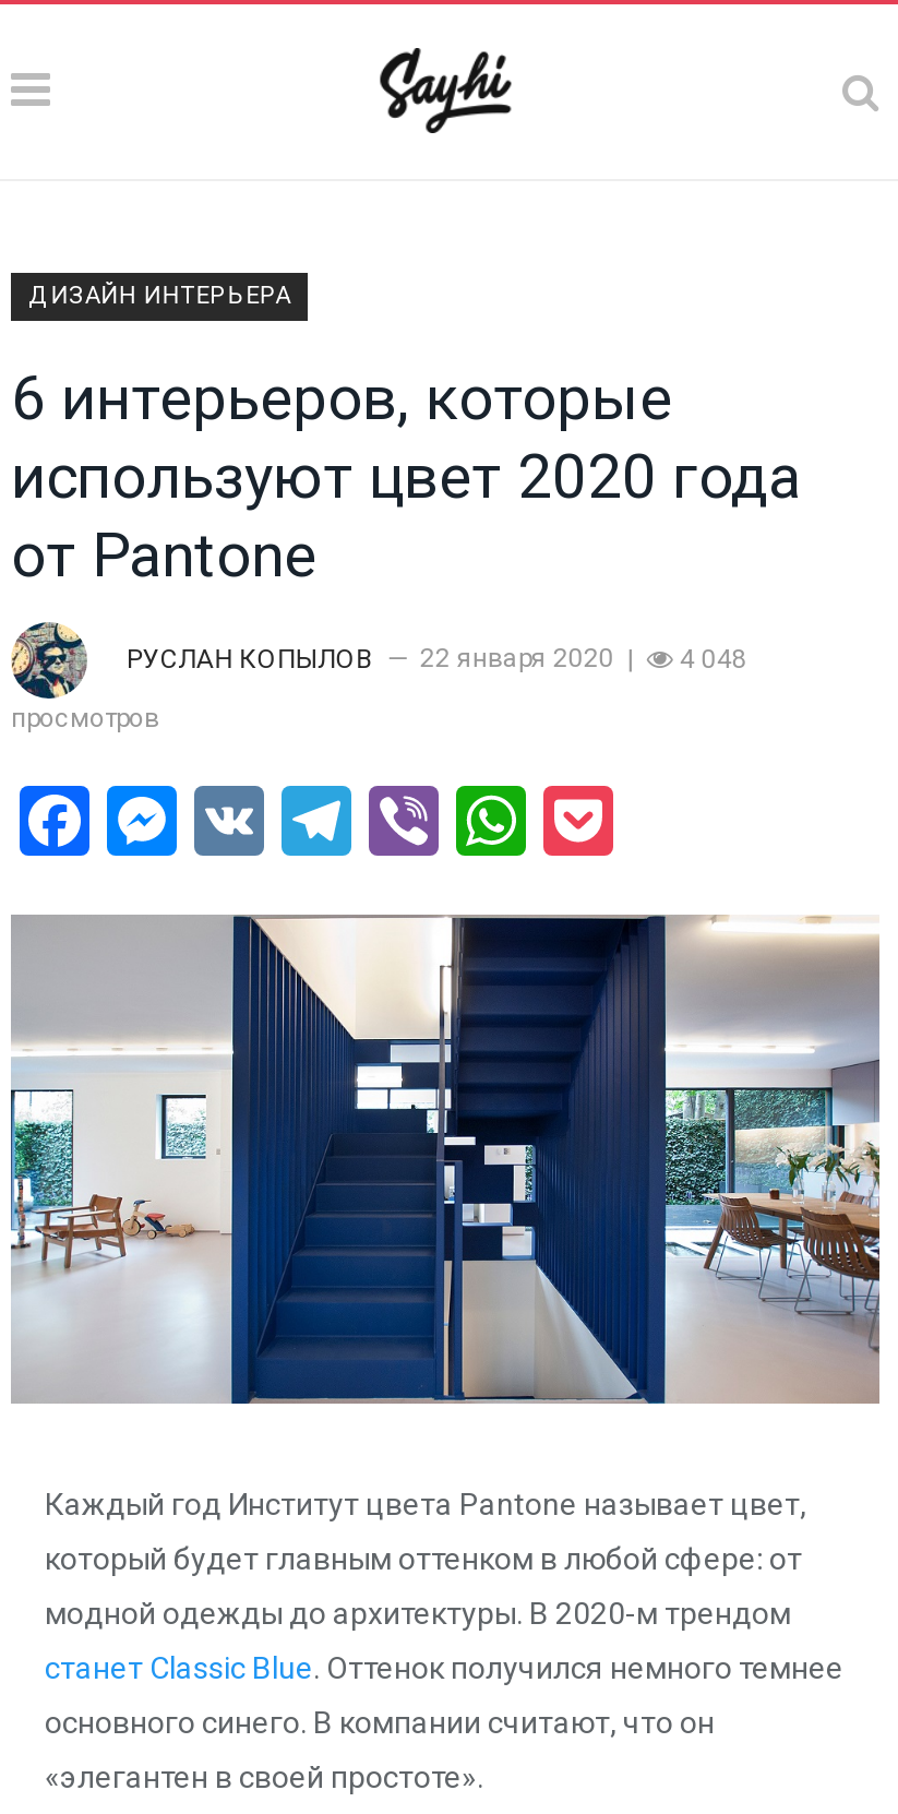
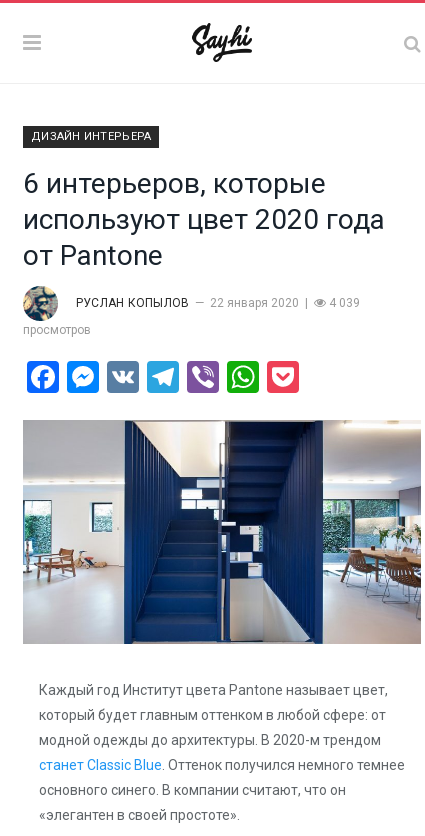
- РУСЛАН КОПЫЛОВ 22 января 2020 4 048
+ РУСЛАН КОПЫЛОВ 22 января 2020 4 039
